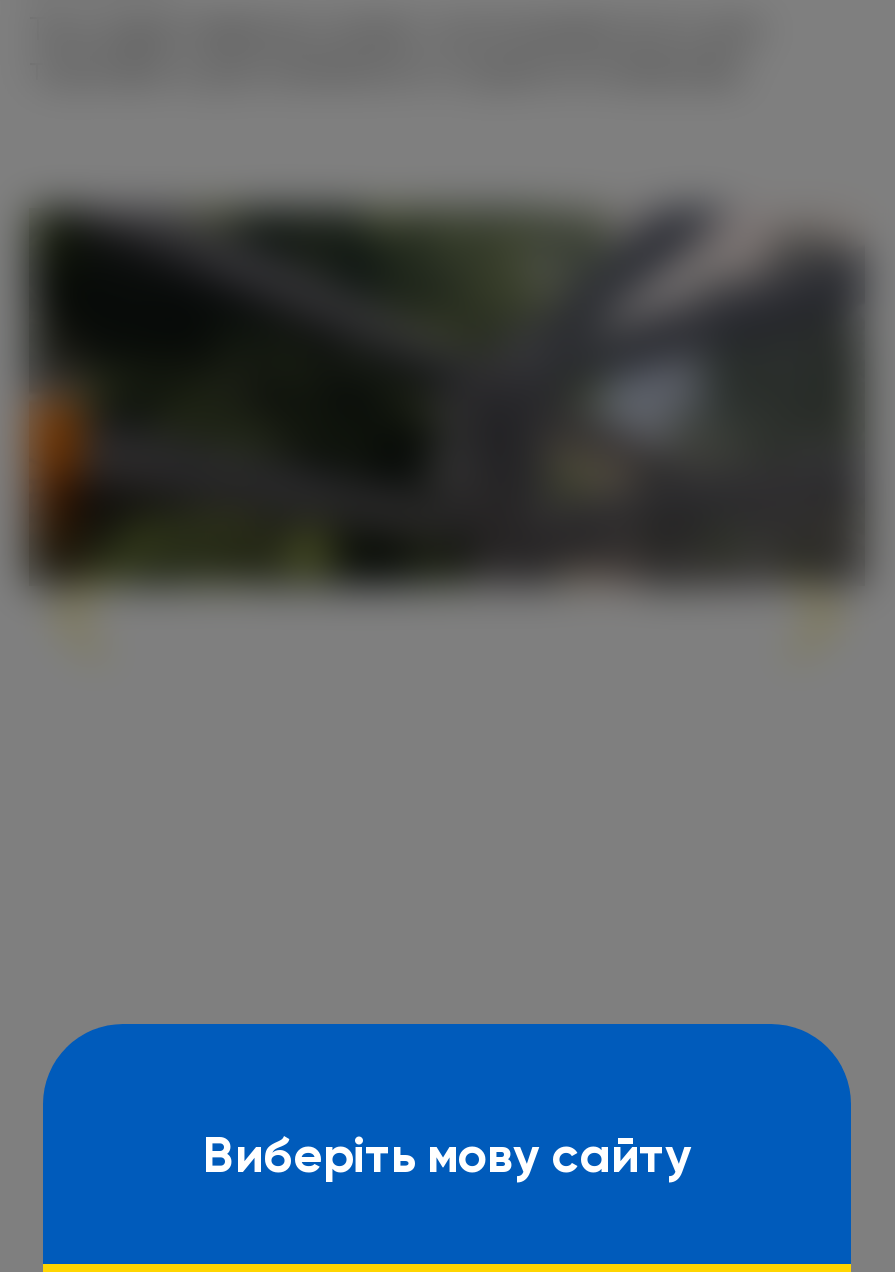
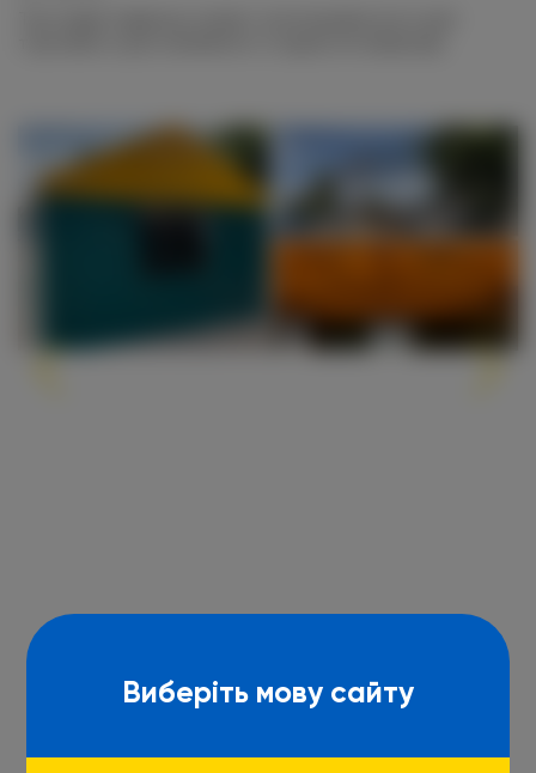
- [image]
+ [image]
